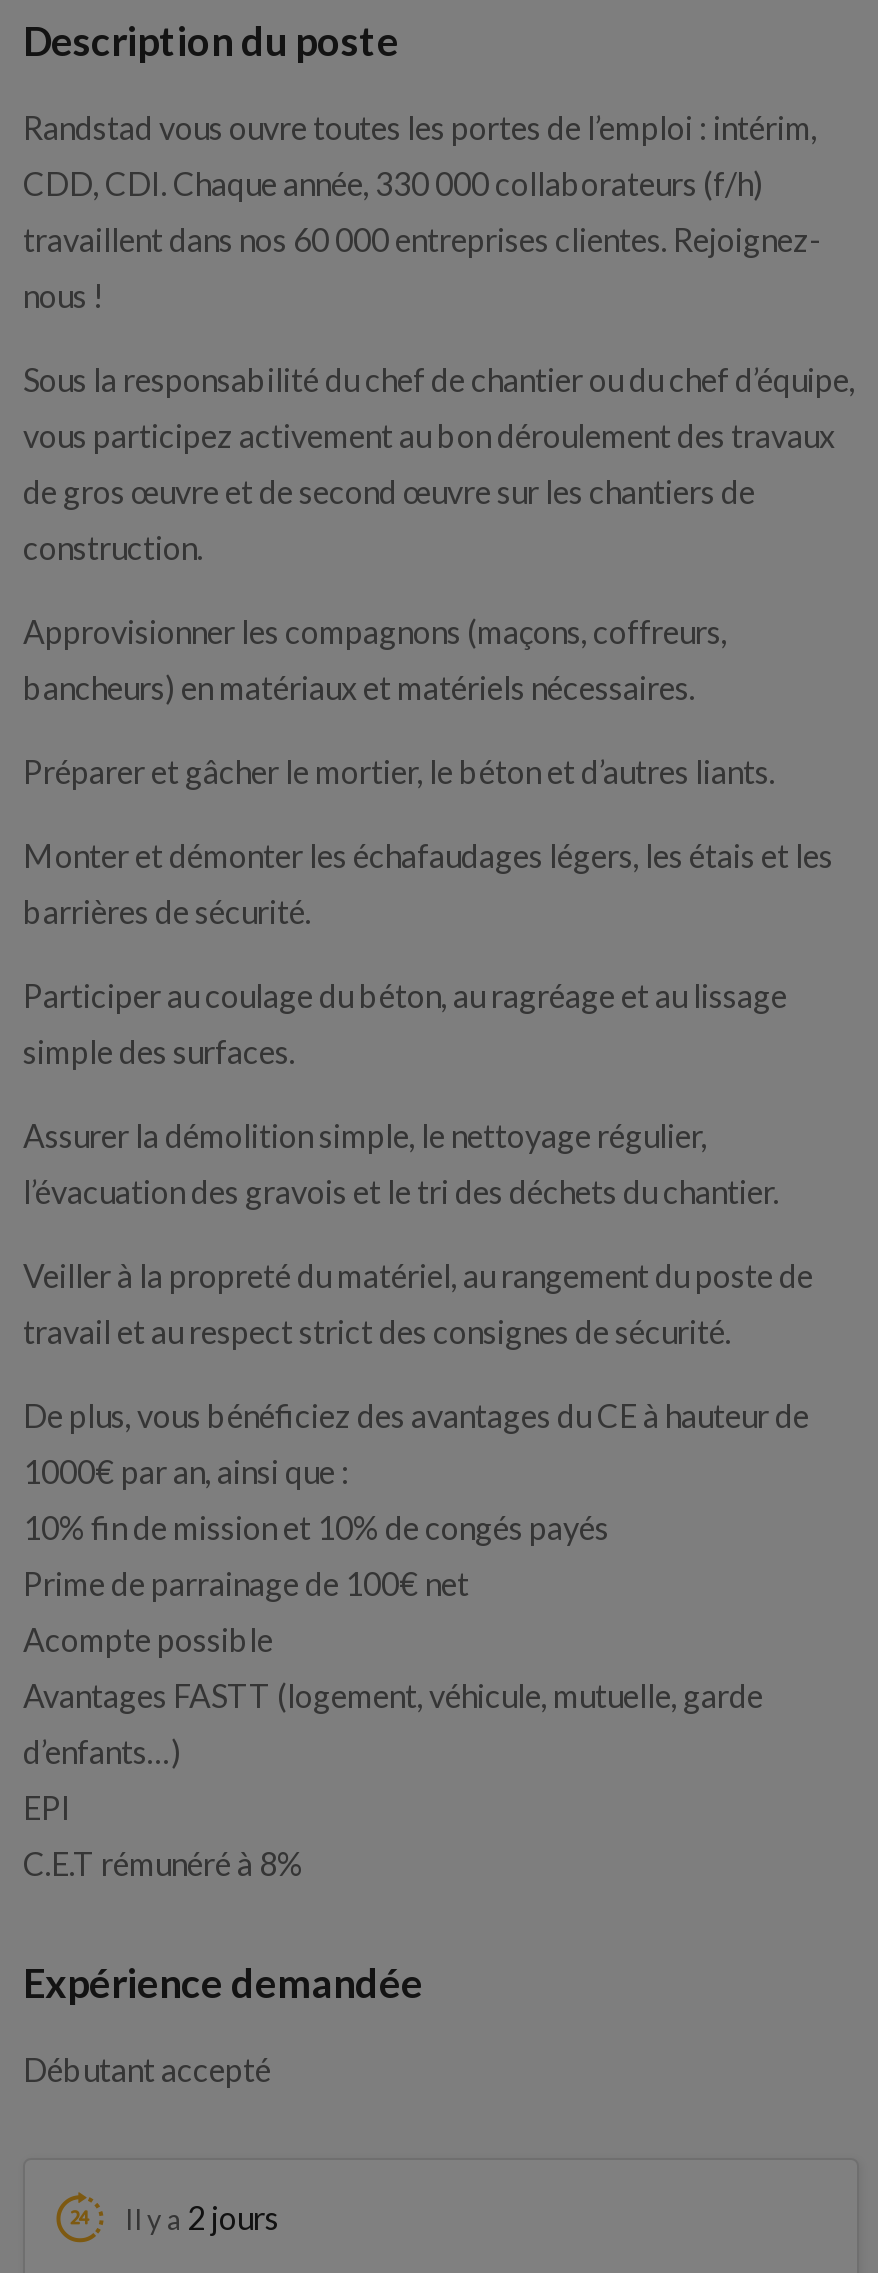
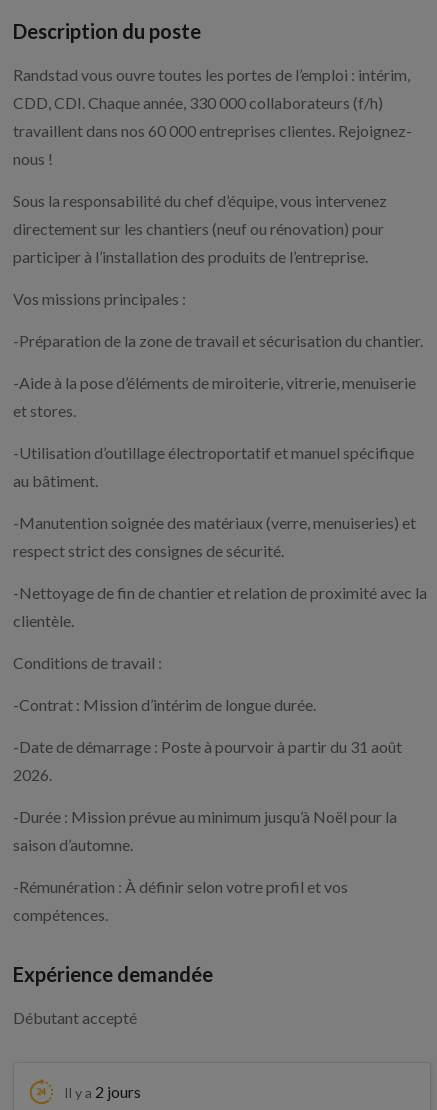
- Sous la responsabilité du chef de chantier ou du chef d’équipe,
- vous participez activement au bon déroulement des travaux
- de gros œuvre et de second œuvre sur les chantiers de
- construction.
- Approvisionner les compagnons (maçons, coffreurs,
- bancheurs) en matériaux et matériels nécessaires.
- Préparer et gâcher le mortier, le béton et d’autres liants.
- Monter et démonter les échafaudages légers, les étais et les
- barrières de sécurité.
- Participer au coulage du béton, au ragréage et au lissage
- simple des surfaces.
- Assurer la démolition simple, le nettoyage régulier,
- l’évacuation des gravois et le tri des déchets du chantier.
- Veiller à la propreté du matériel, au rangement du poste de
- travail et au respect strict des consignes de sécurité.
- De plus, vous bénéficiez des avantages du CE à hauteur de
- 1000€ par an, ainsi que :
- 10% fin de mission et 10% de congés payés
- Prime de parrainage de 100€ net
- Acompte possible
- Avantages FASTT (logement, véhicule, mutuelle, garde
- d’enfants…)
- EPI
- C.E.T rémunéré à 8%
+ Sous la responsabilité du chef d’équipe, vous intervenez
+ directement sur les chantiers (neuf ou rénovation) pour
+ participer à l’installation des produits de l’entreprise.
+ Vos missions principales :
+ -Préparation de la zone de travail et sécurisation du chantier.
+ -Aide à la pose d’éléments de miroiterie, vitrerie, menuiserie
+ et stores.
+ -Utilisation d’outillage électroportatif et manuel spécifique
+ au bâtiment.
+ -Manutention soignée des matériaux (verre, menuiseries) et
+ respect strict des consignes de sécurité.
+ -Nettoyage de fin de chantier et relation de proximité avec la
+ clientèle.
+ Conditions de travail :
+ -Contrat : Mission d’intérim de longue durée.
+ -Date de démarrage : Poste à pourvoir à partir du 31 août
+ 2026.
+ -Durée : Mission prévue au minimum jusqu’à Noël pour la
+ saison d’automne.
+ -Rémunération : À définir selon votre profil et vos
+ compétences.
